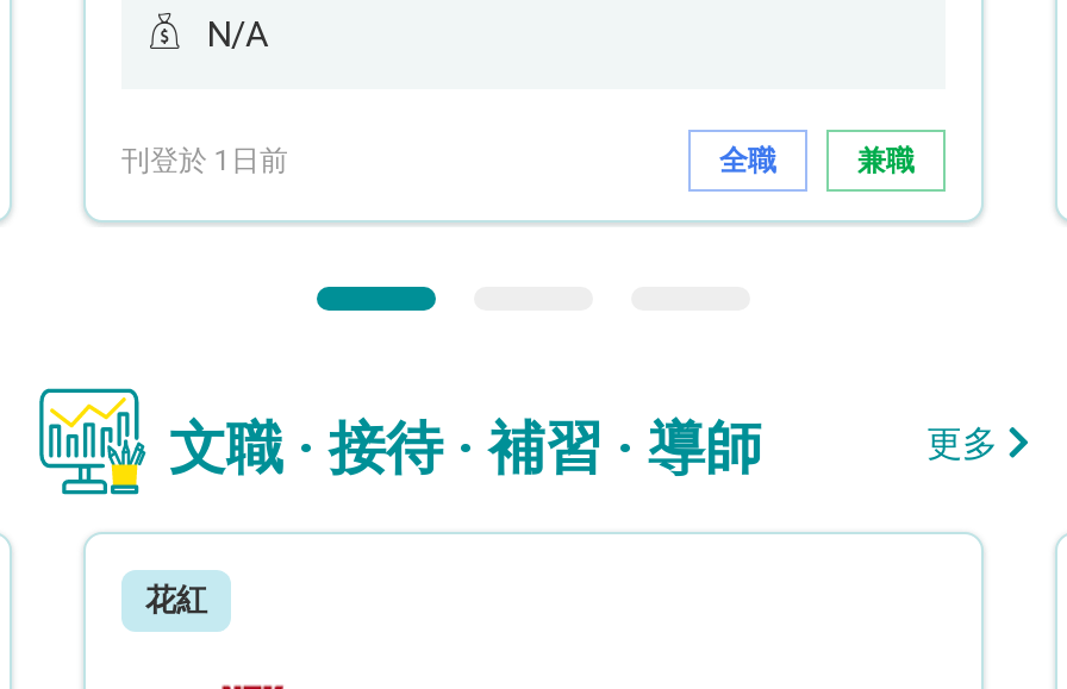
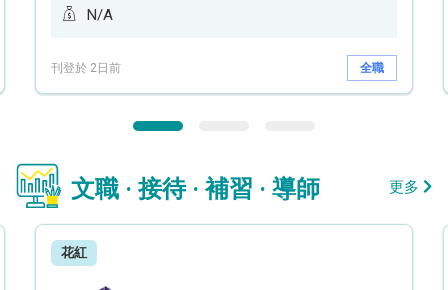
- 刊登於 1日前
+ 刊登於 2日前

- 兼職
